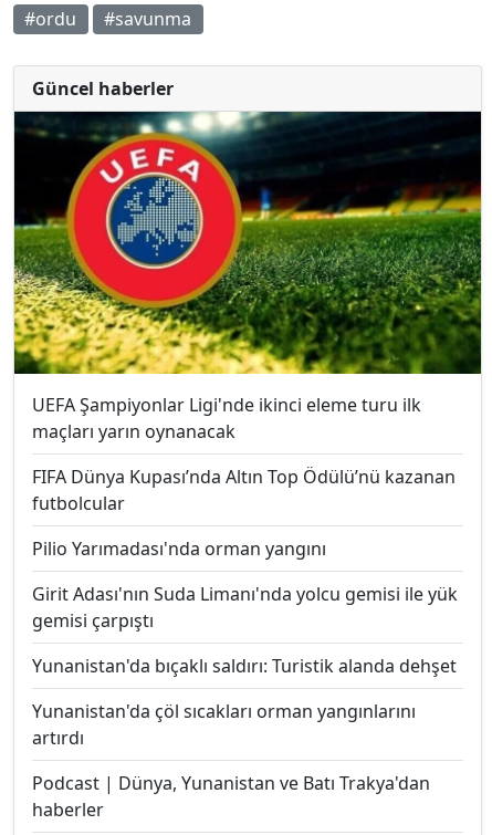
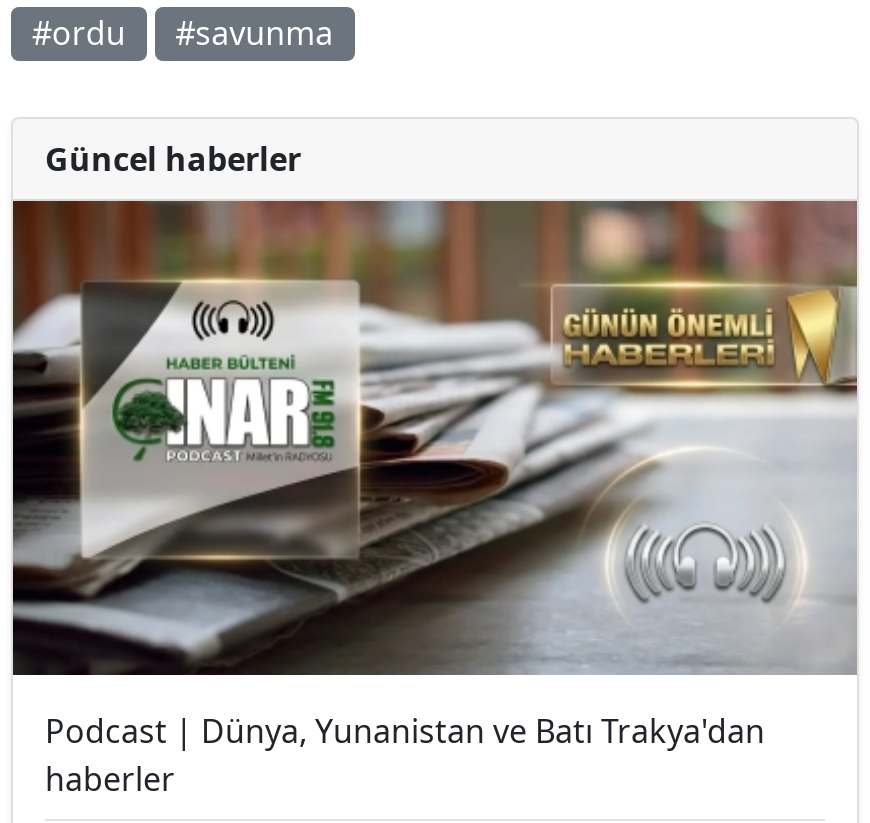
- [image]
+ [image]

- UEFA Şampiyonlar Ligi'nde ikinci eleme turu ilk
- maçları yarın oynanacak
- FIFA Dünya Kupası’nda Altın Top Ödülü’nü kazanan
- futbolcular
- Pilio Yarımadası'nda orman yangını
- Girit Adası'nın Suda Limanı'nda yolcu gemisi ile yük
- gemisi çarpıştı
- Yunanistan'da bıçaklı saldırı: Turistik alanda dehşet
- Yunanistan'da çöl sıcakları orman yangınlarını
- artırdı
